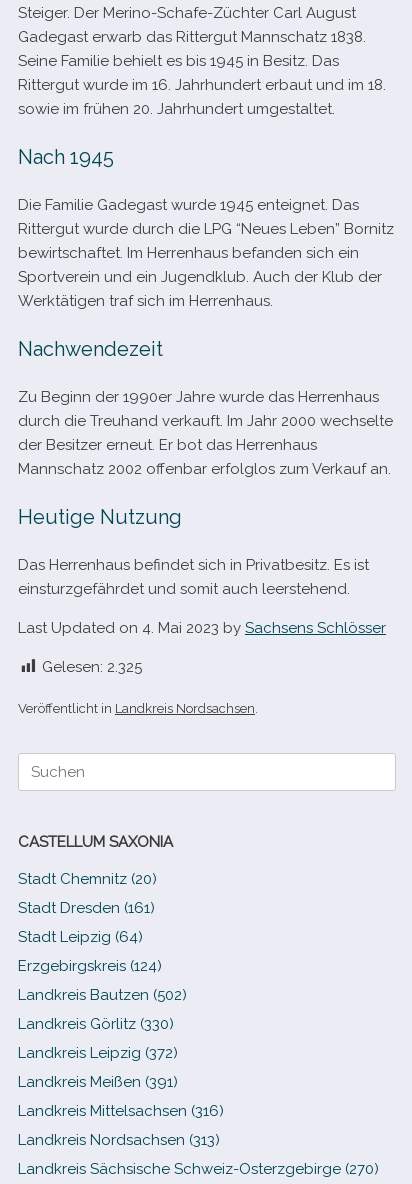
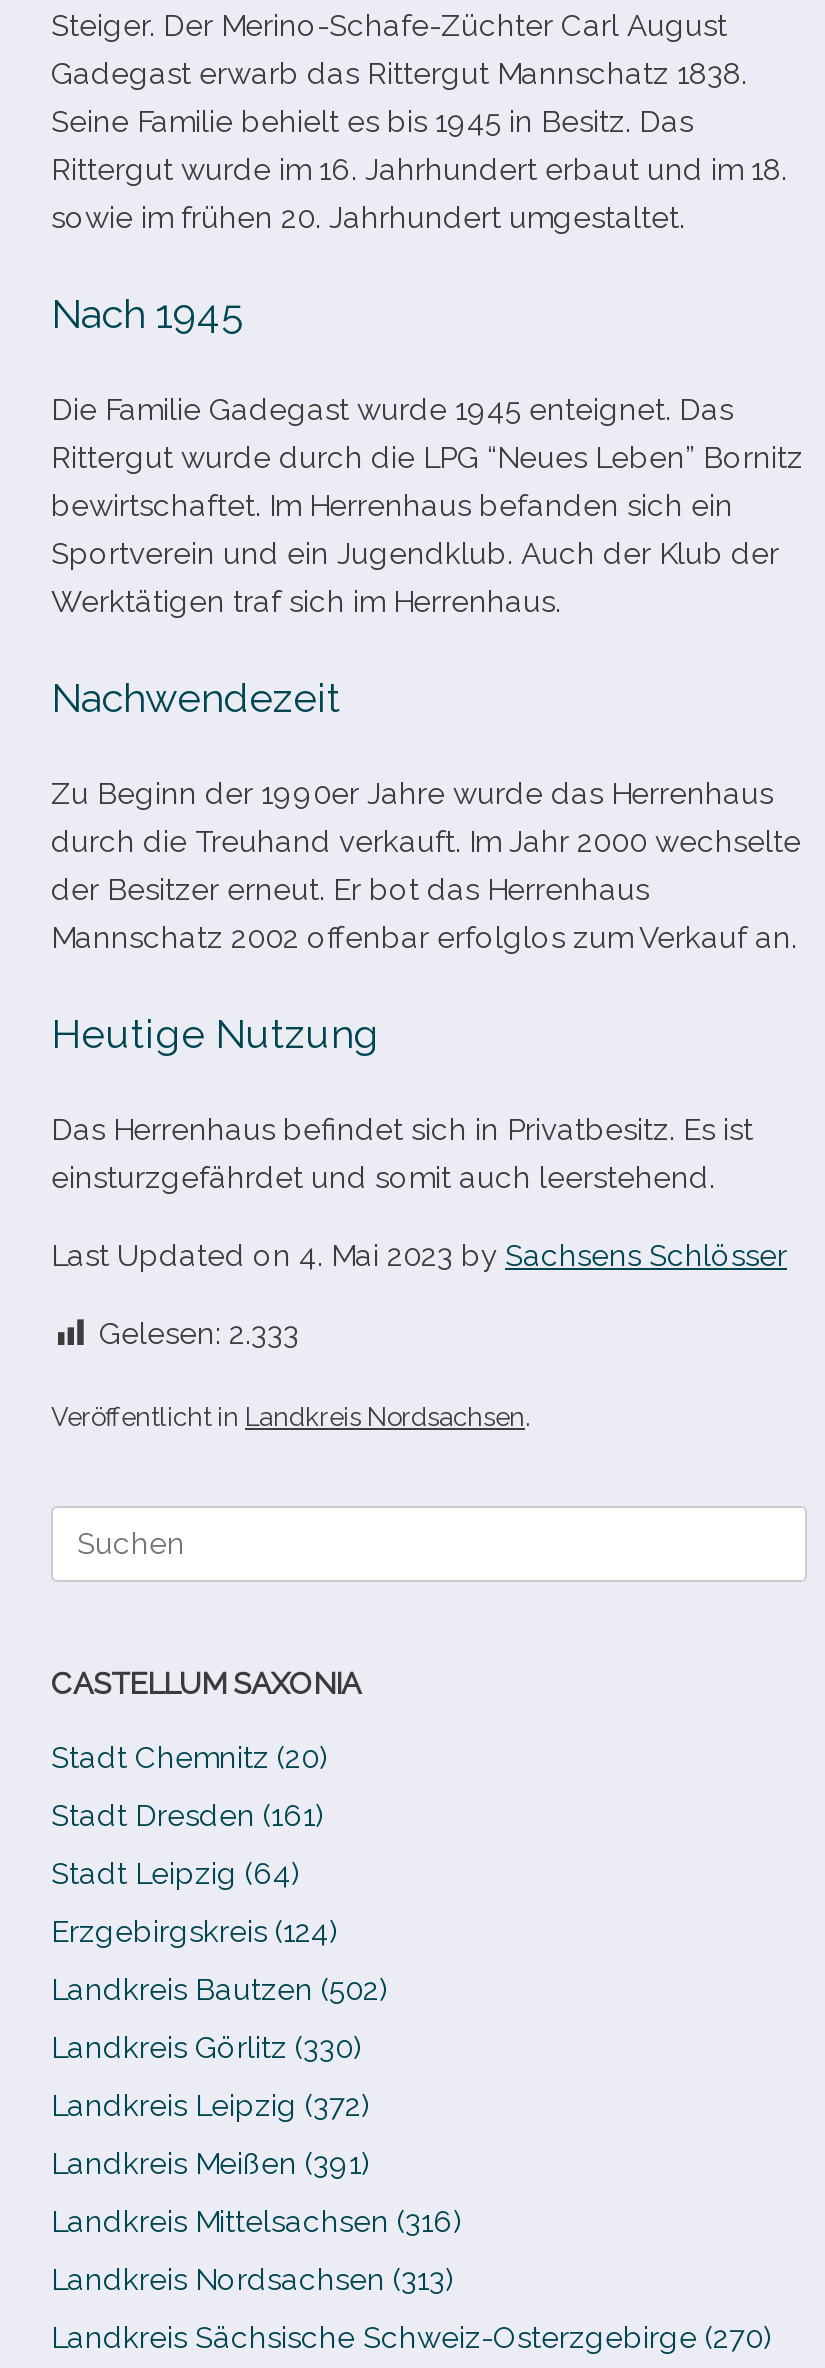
- Gelesen: 2.325
+ Gelesen: 2.333
